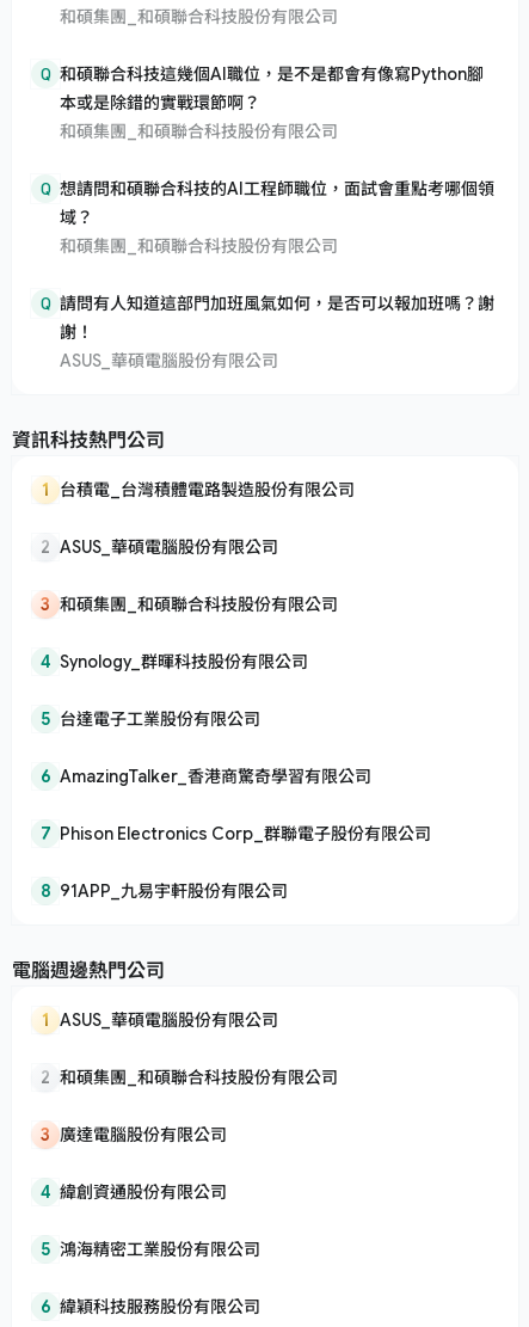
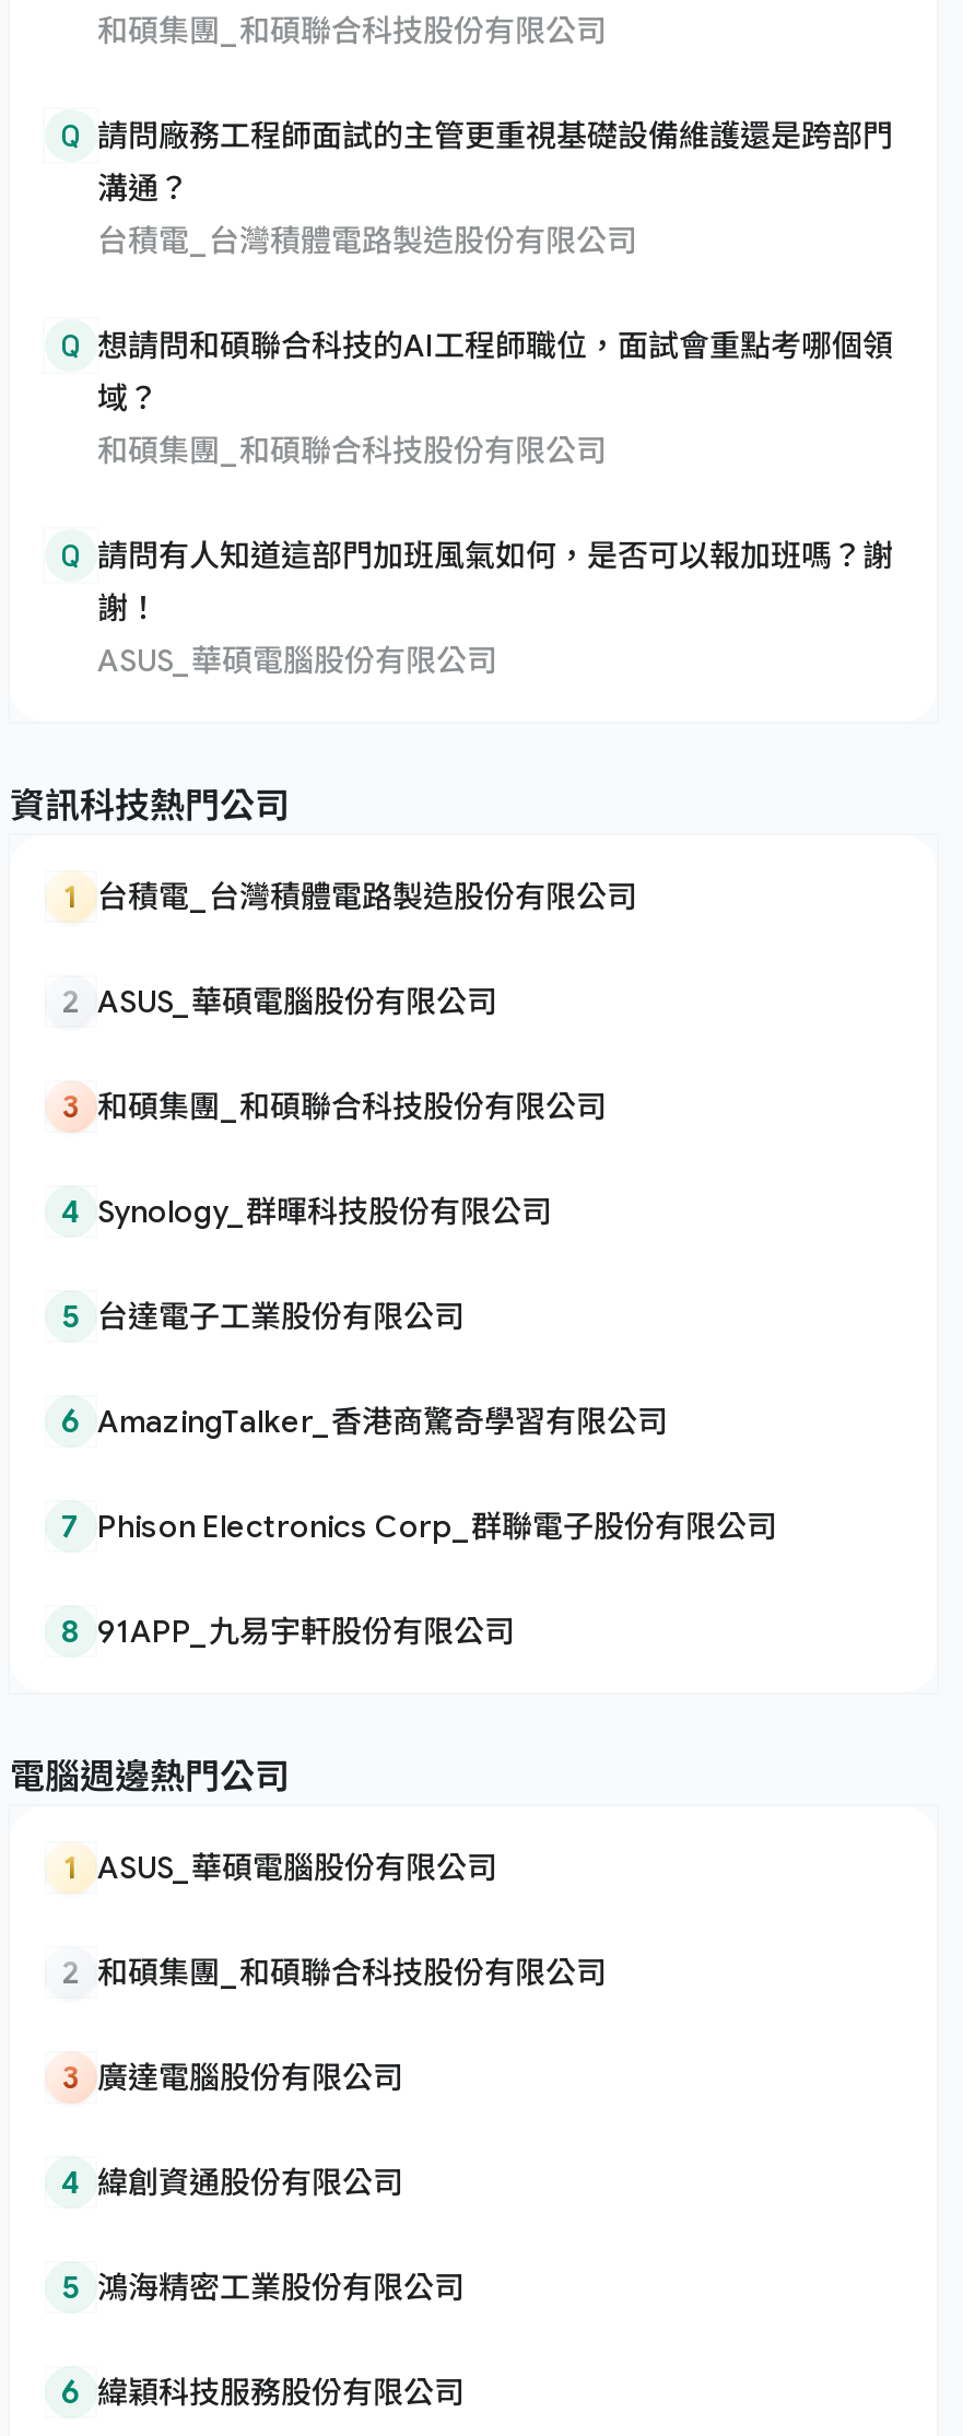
- Q 和碩聯合科技這幾個AI職位，是不是都會有像寫Python腳
- 本或是除錯的實戰環節啊？
- 和碩集團_和碩聯合科技股份有限公司
+ Q 請問廠務工程師面試的主管更重視基礎設備維護還是跨部門
+ 溝通？
+ 台積電_台灣積體電路製造股份有限公司
